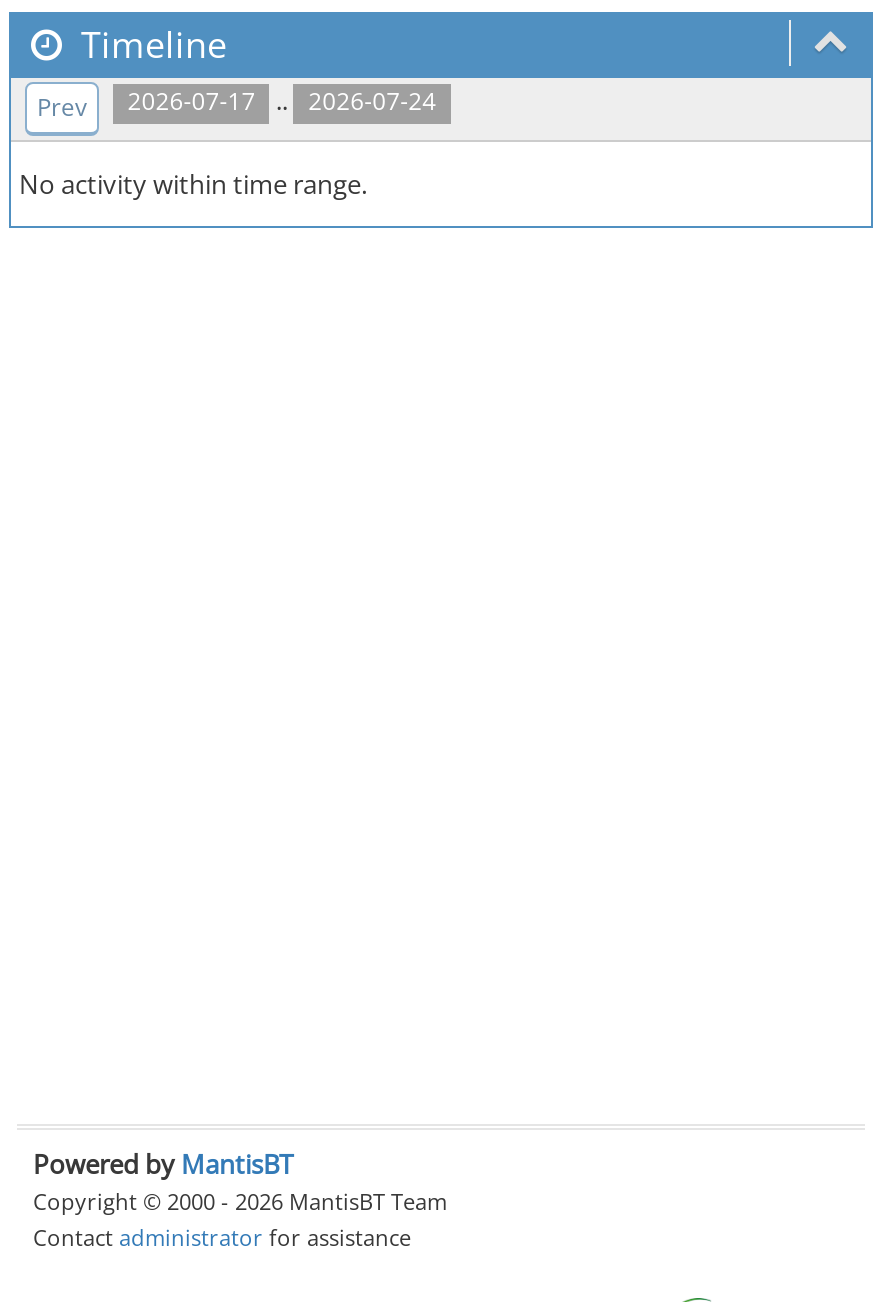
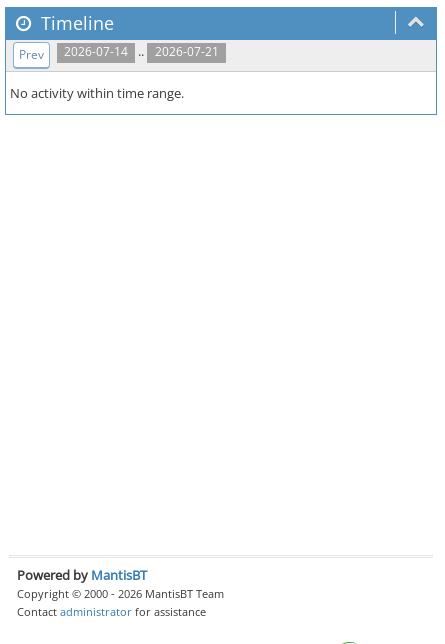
- Prev 2026-07-17 .. 2026-07-24
+ Prev 2026-07-14 .. 2026-07-21
